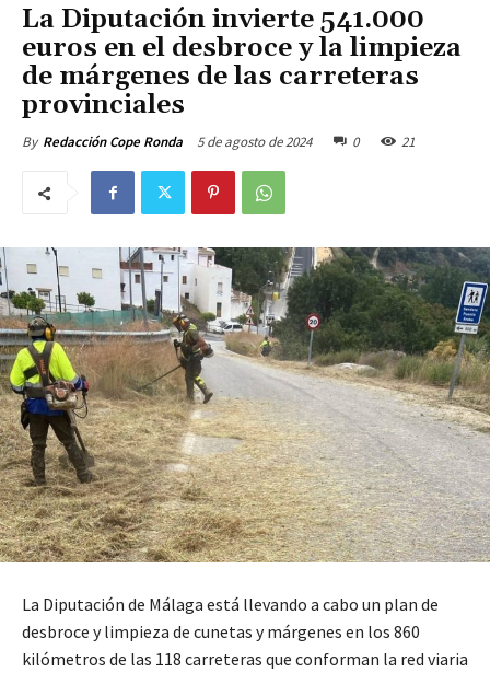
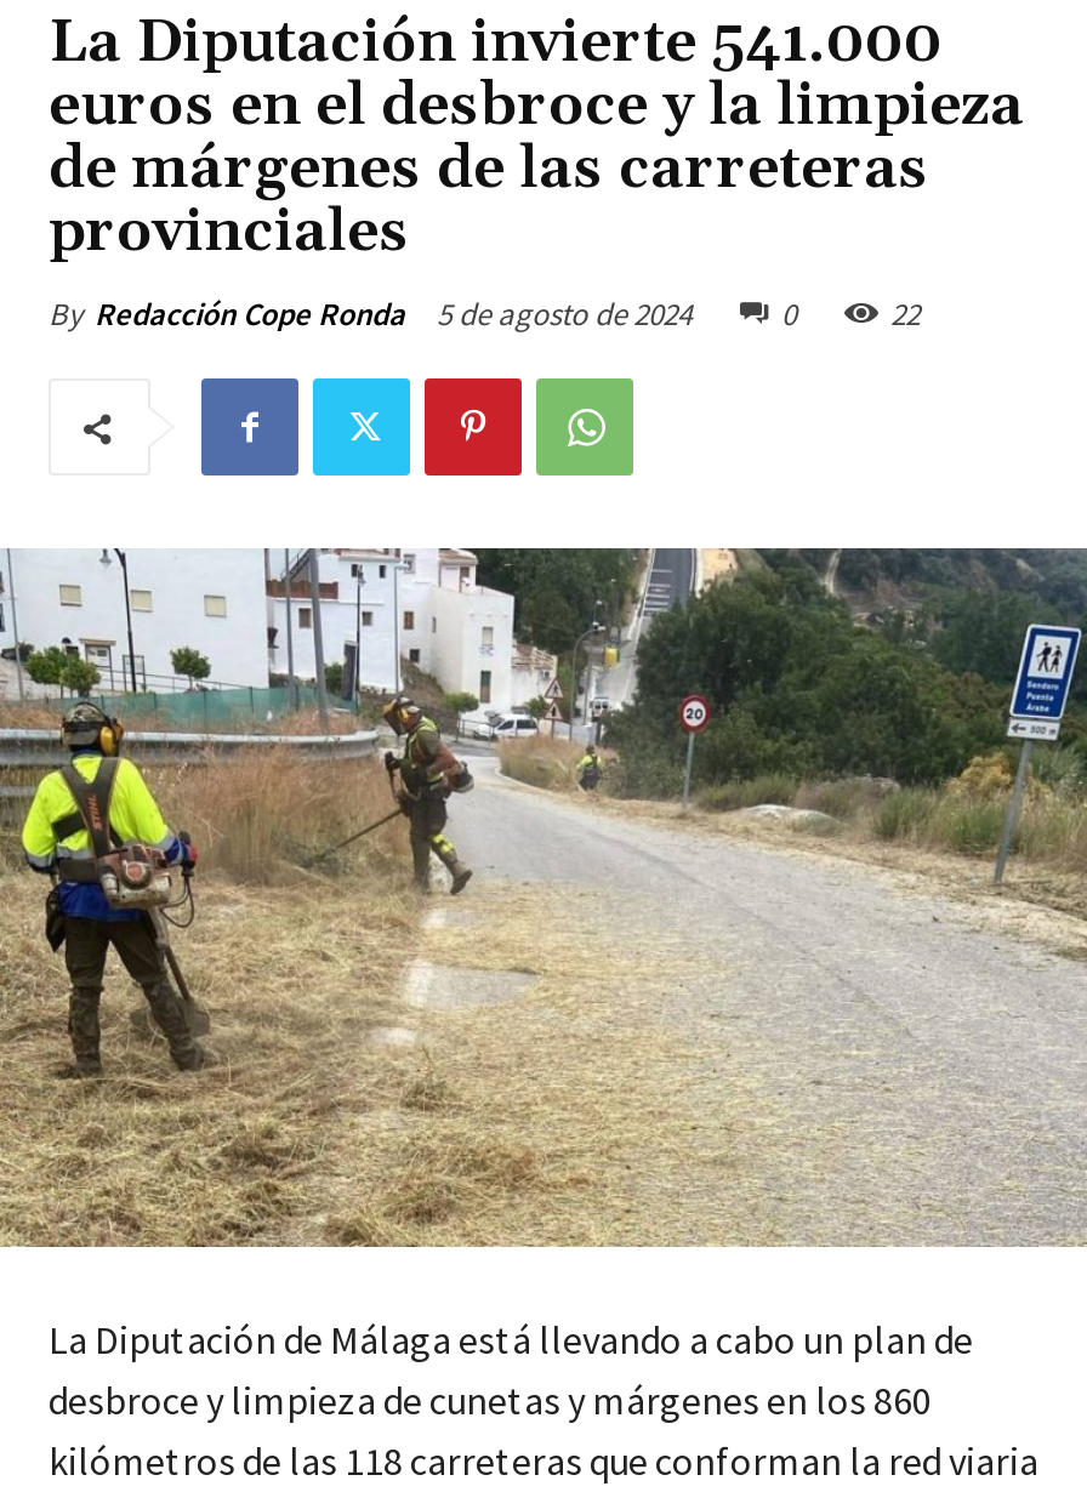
- 21
+ 22
